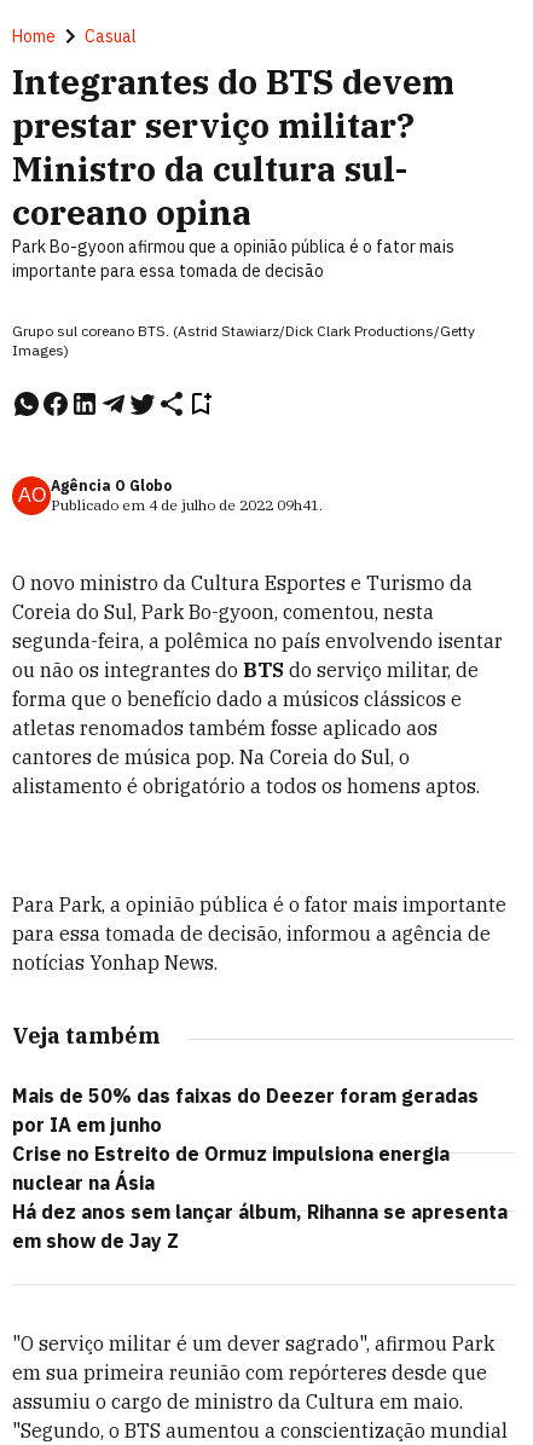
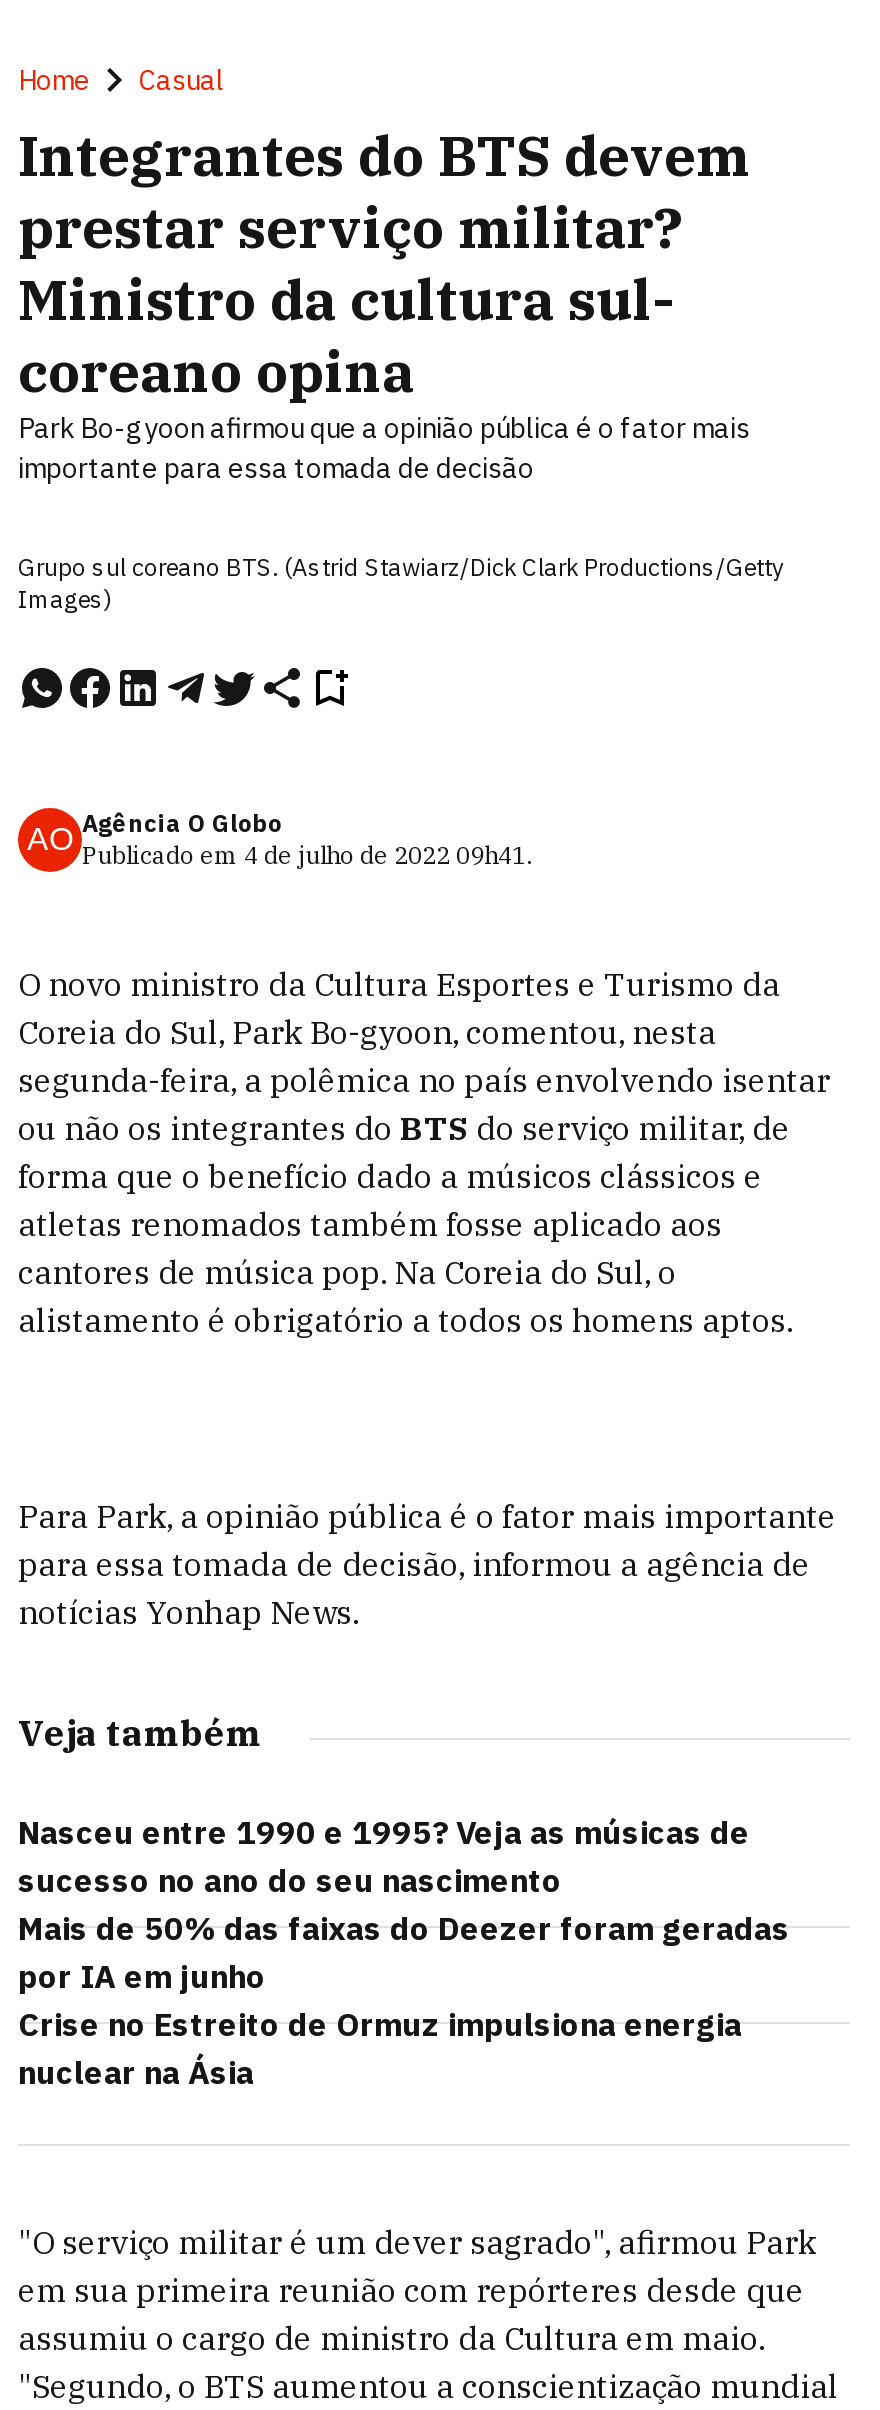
+ Nasceu entre 1990 e 1995? Veja as músicas de
+ sucesso no ano do seu nascimento

moved down: Mais de 50% das faixas do Deezer foram geradas | por IA em junho | Crise no Estreito de Ormuz impulsiona energia | nuclear na Ásia

- Há dez anos sem lançar álbum, Rihanna se apresenta
- em show de Jay Z
